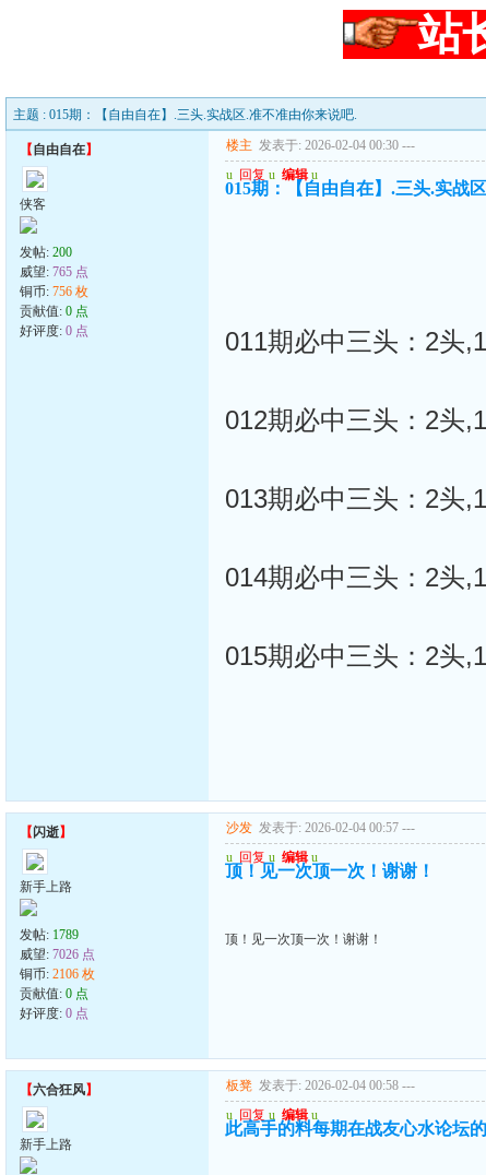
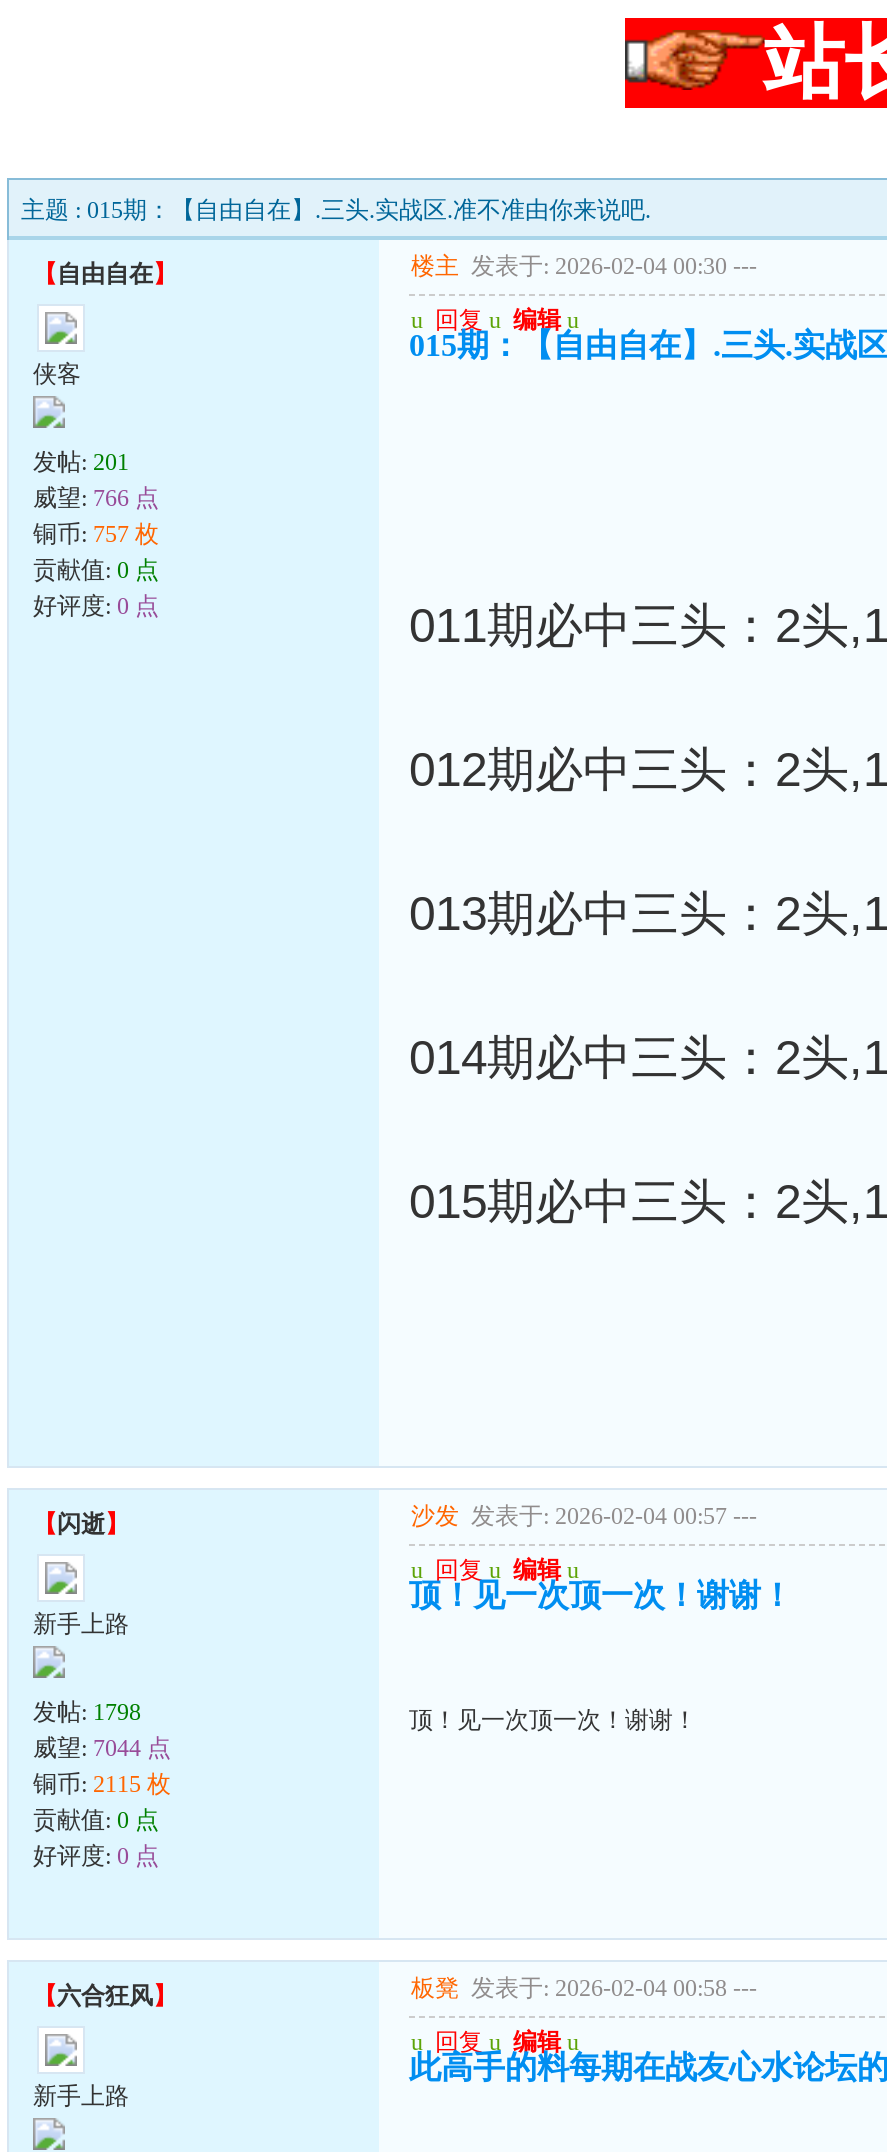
- 发帖: 200
+ 发帖: 201

- 威望: 765 点
+ 威望: 766 点

- 铜币: 756 枚
+ 铜币: 757 枚

- 发帖: 1789
+ 发帖: 1798

- 威望: 7026 点
+ 威望: 7044 点

- 铜币: 2106 枚
+ 铜币: 2115 枚
